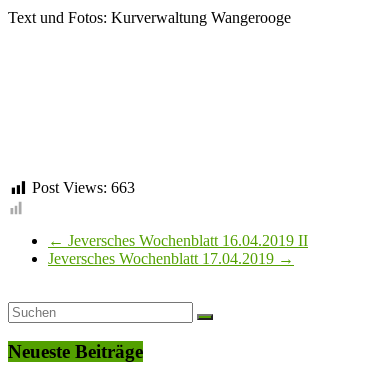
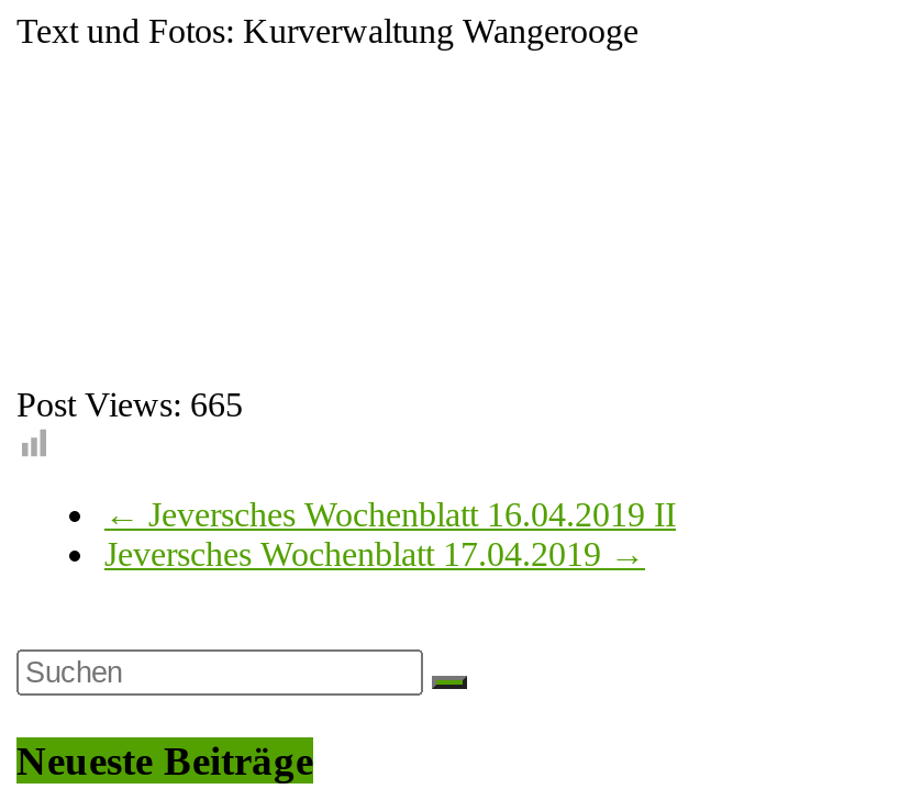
- Post Views: 663
+ Post Views: 665
